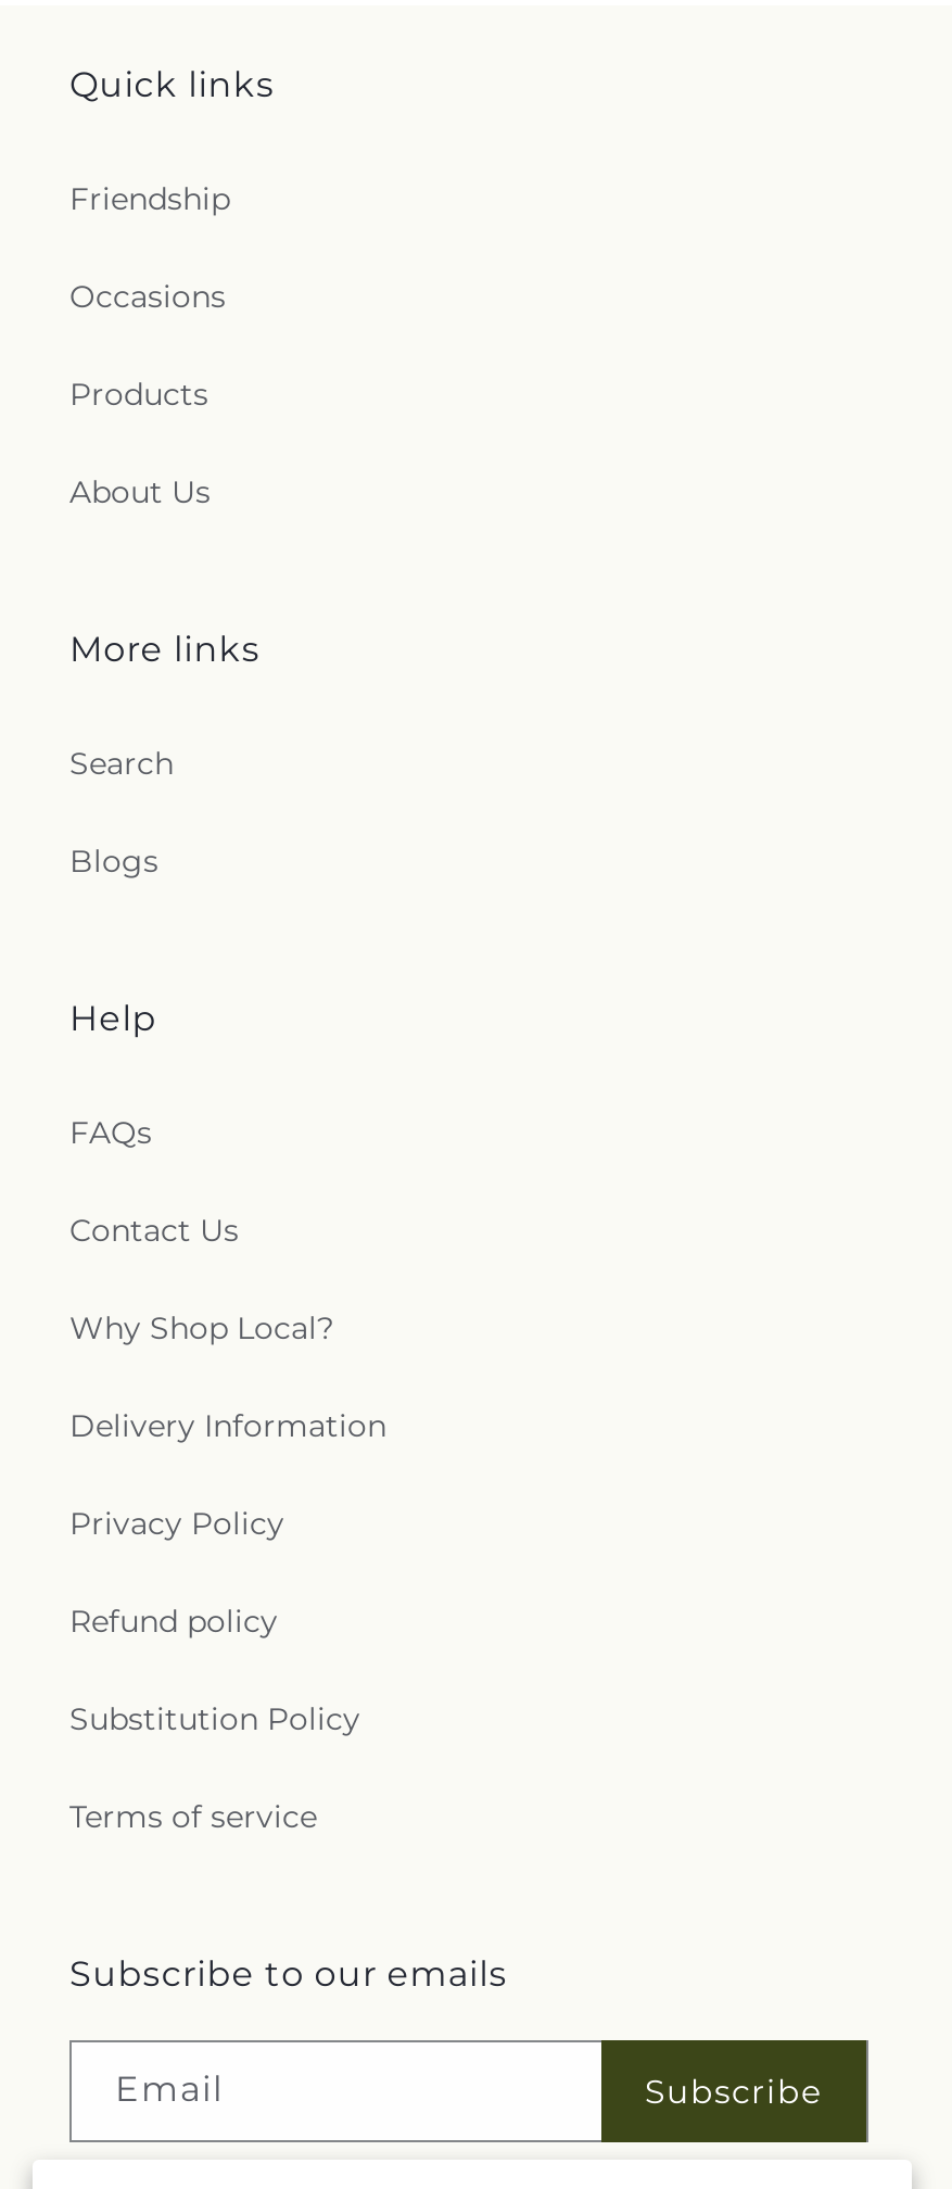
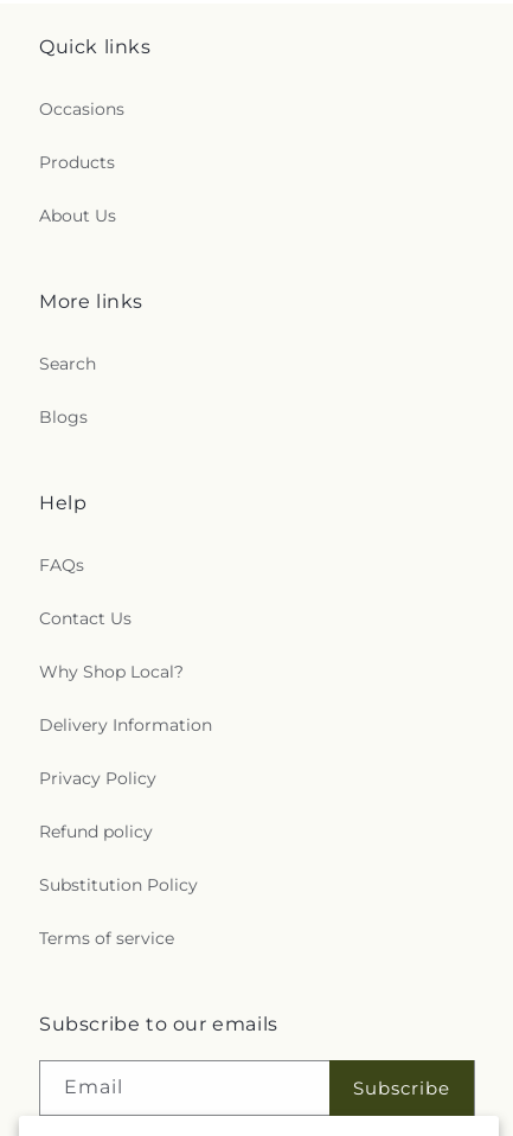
- Friendship
